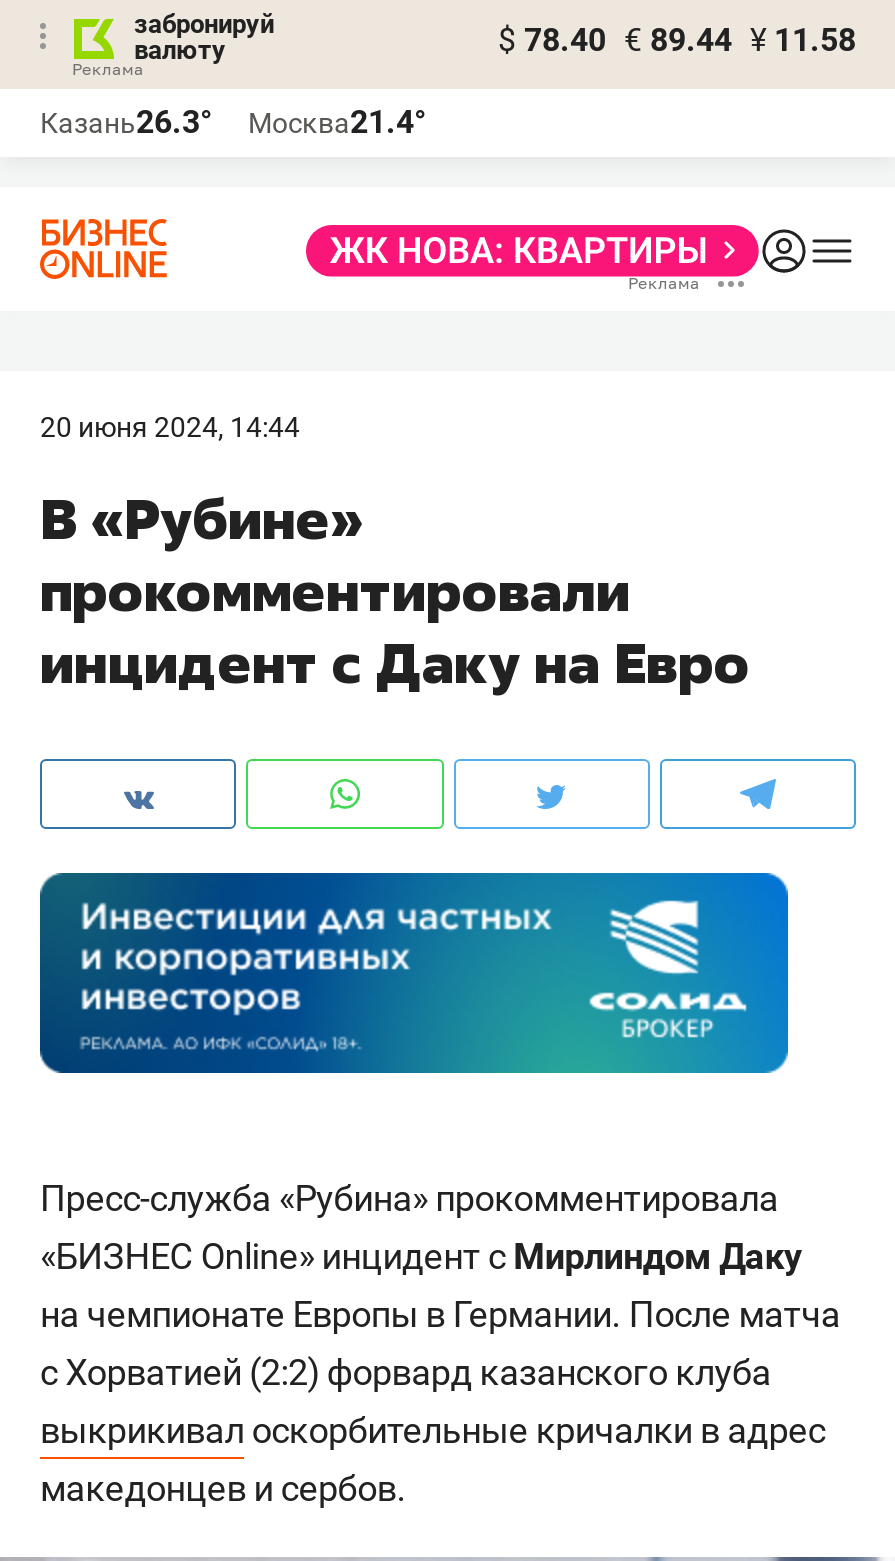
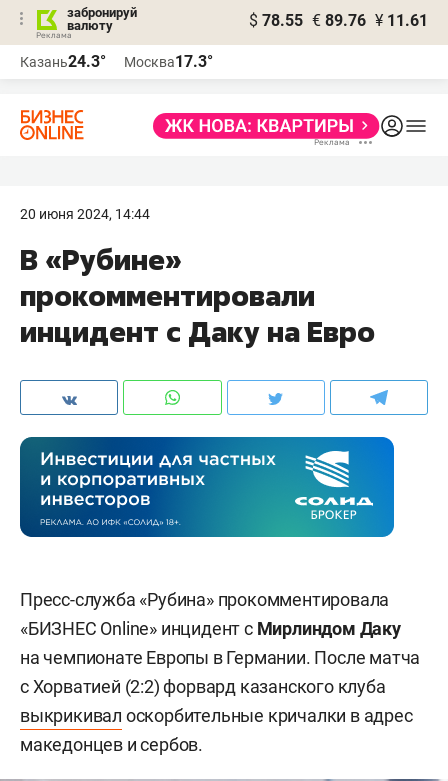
- $ 78.40 € 89.44 ¥ 11.58
+ $ 78.55 € 89.76 ¥ 11.61

- Казань26.3°
+ Казань24.3°

- Москва21.4°
+ Москва17.3°
